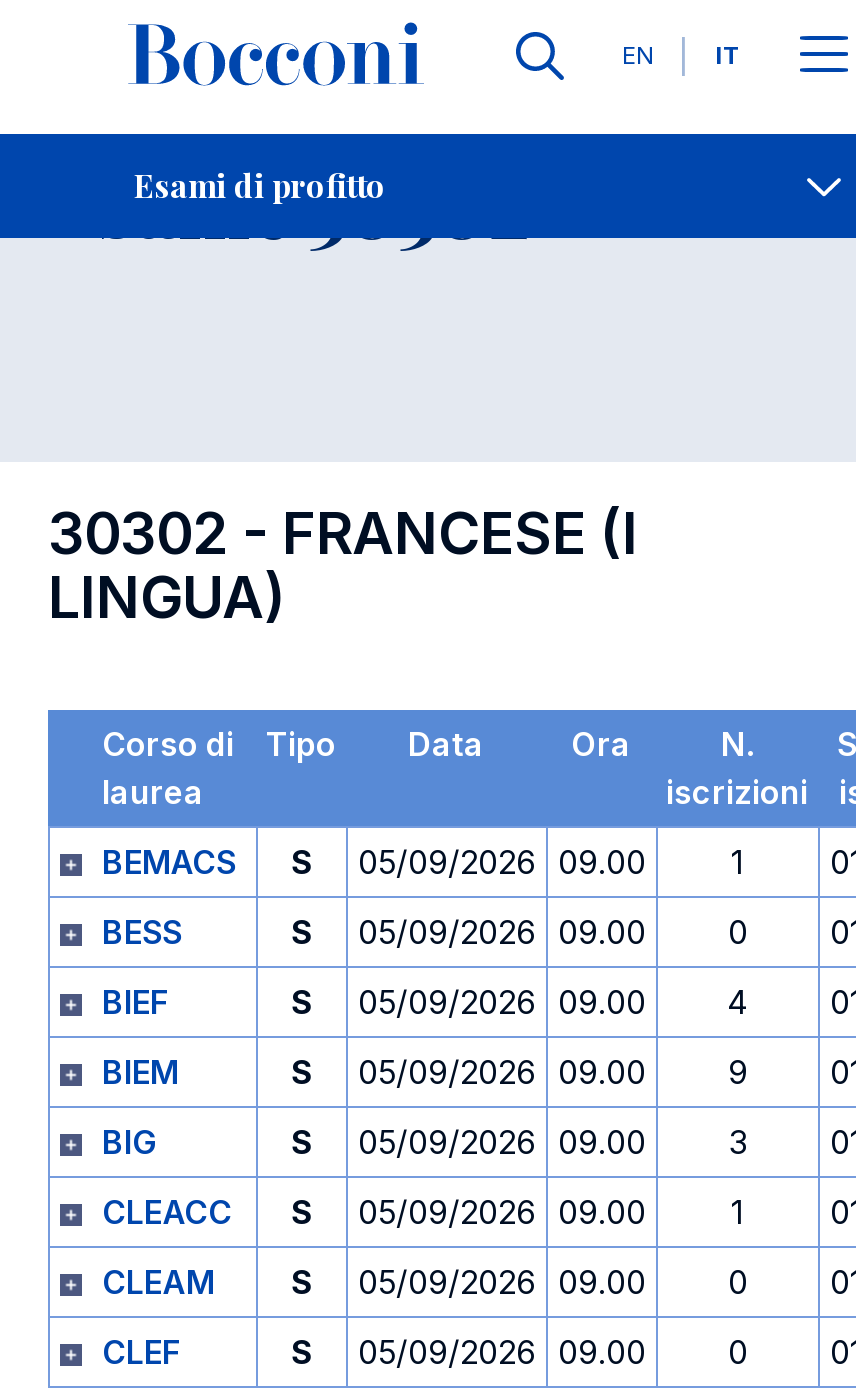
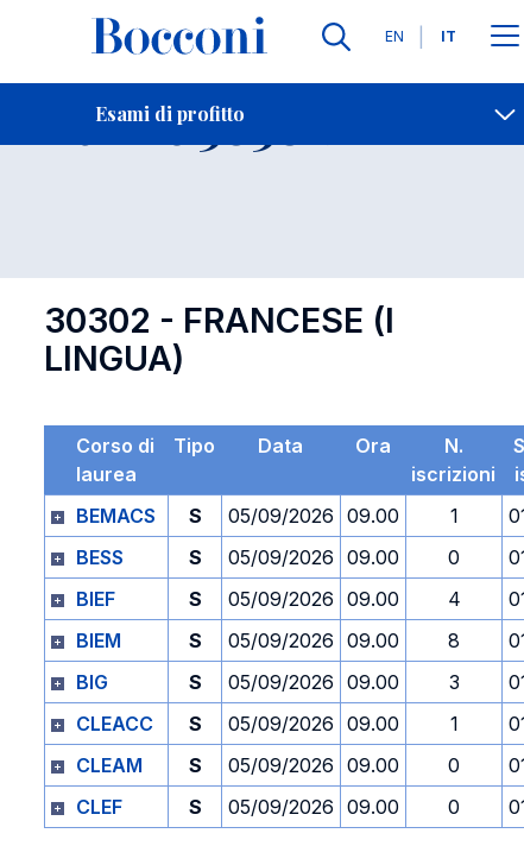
- 9
+ 8
